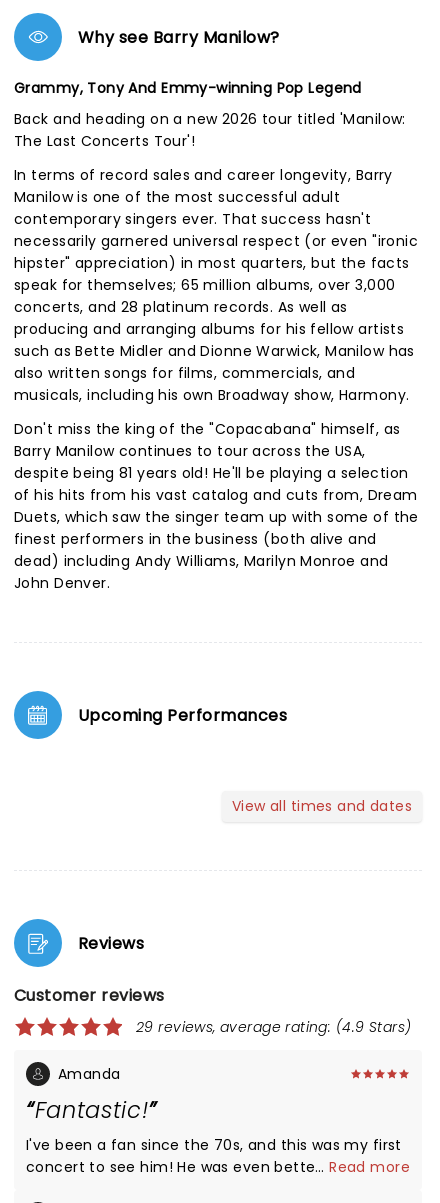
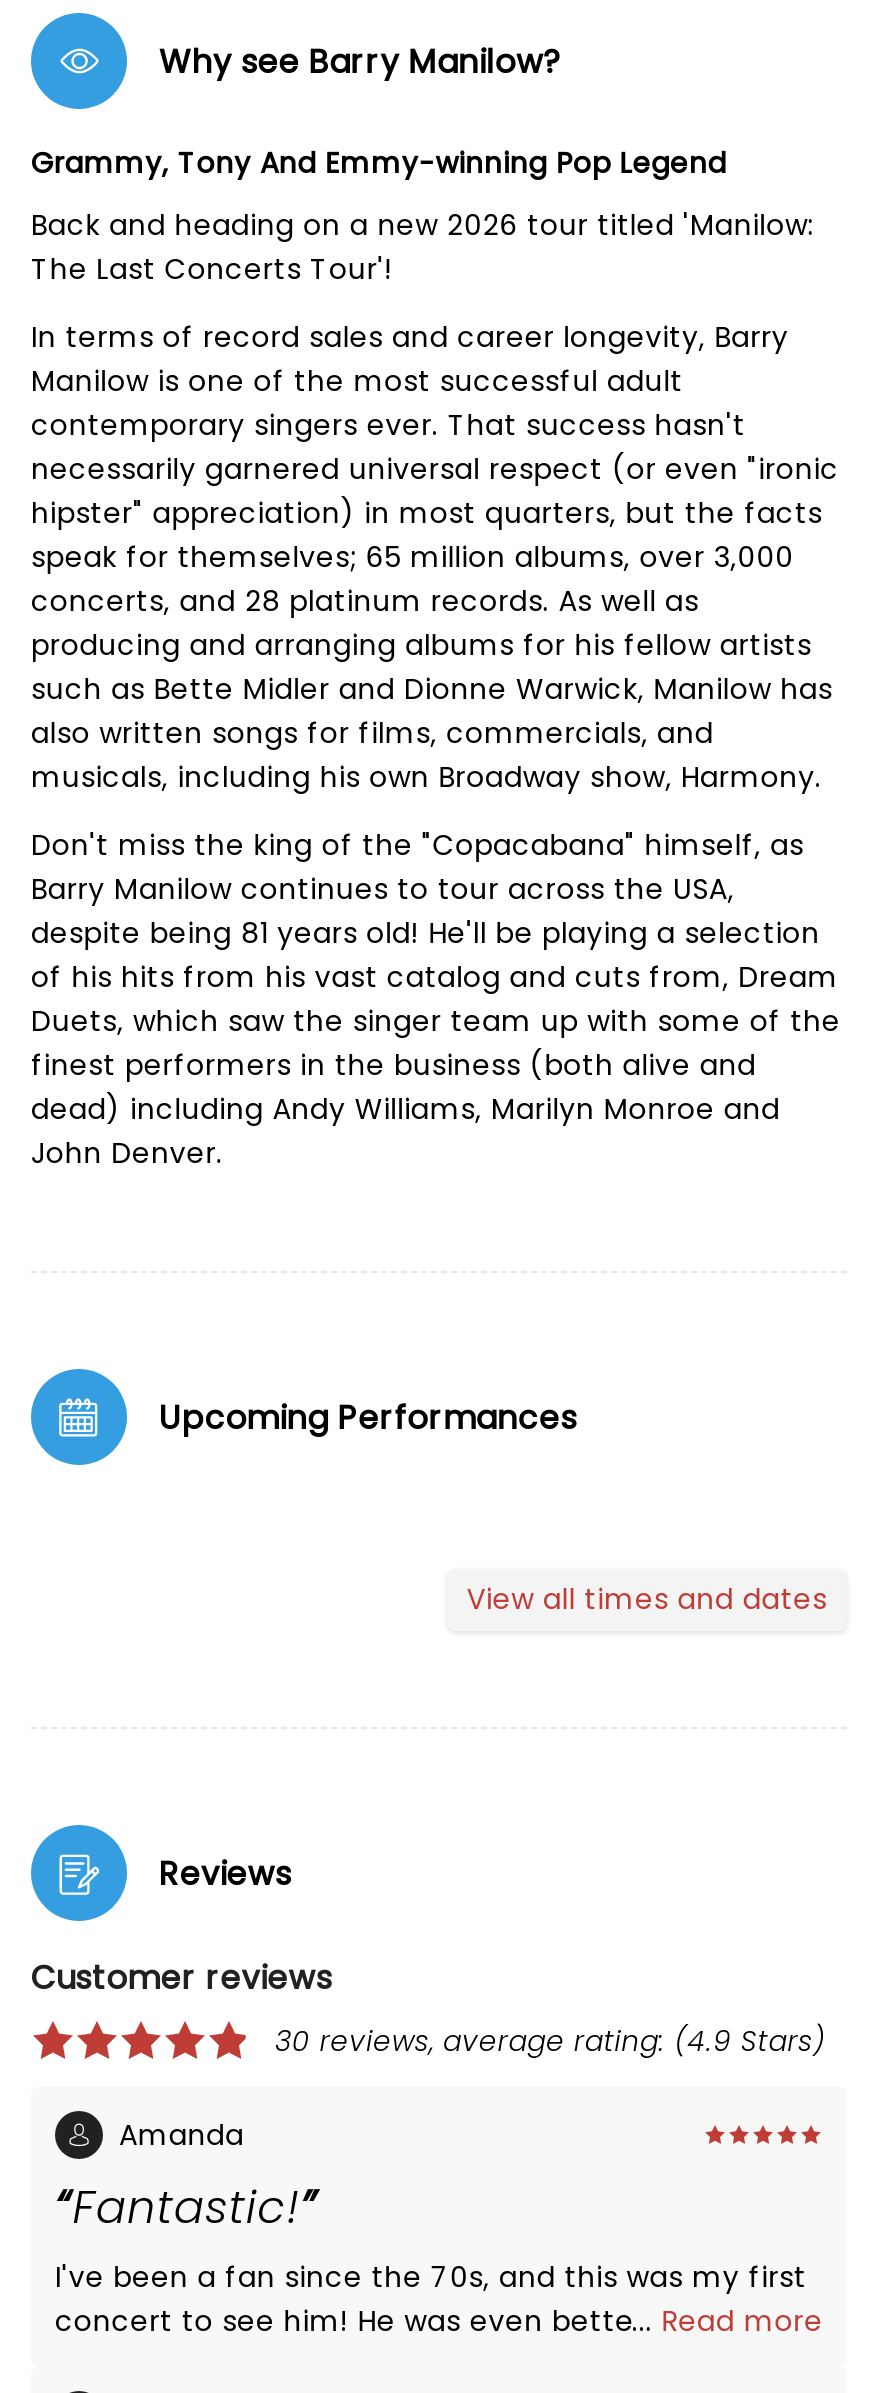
- 29 reviews, average rating: (4.9 Stars)
+ 30 reviews, average rating: (4.9 Stars)
